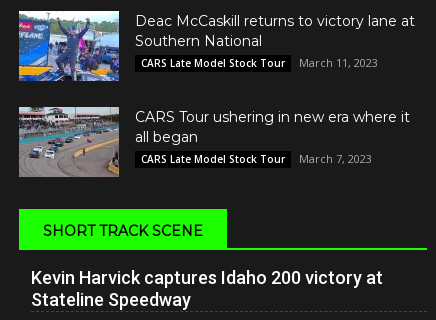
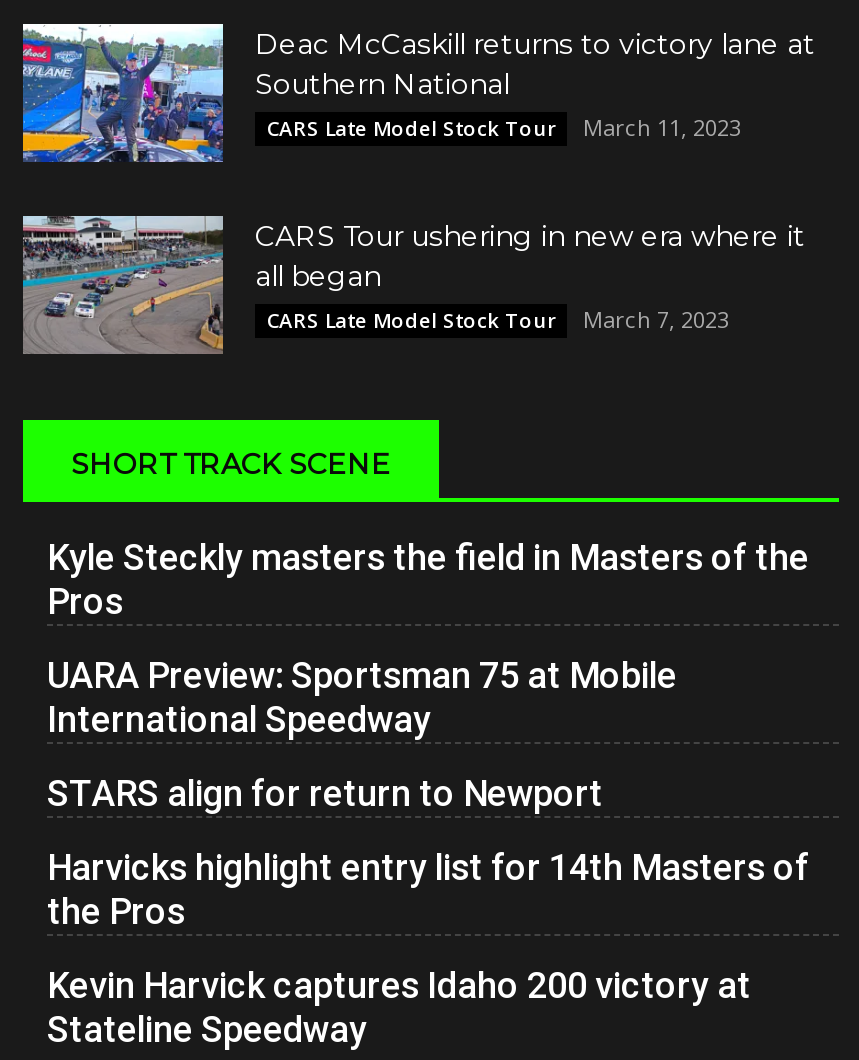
+ Kyle Steckly masters the field in Masters of the
+ Pros
+ UARA Preview: Sportsman 75 at Mobile
+ International Speedway
+ STARS align for return to Newport
+ Harvicks highlight entry list for 14th Masters of
+ the Pros
